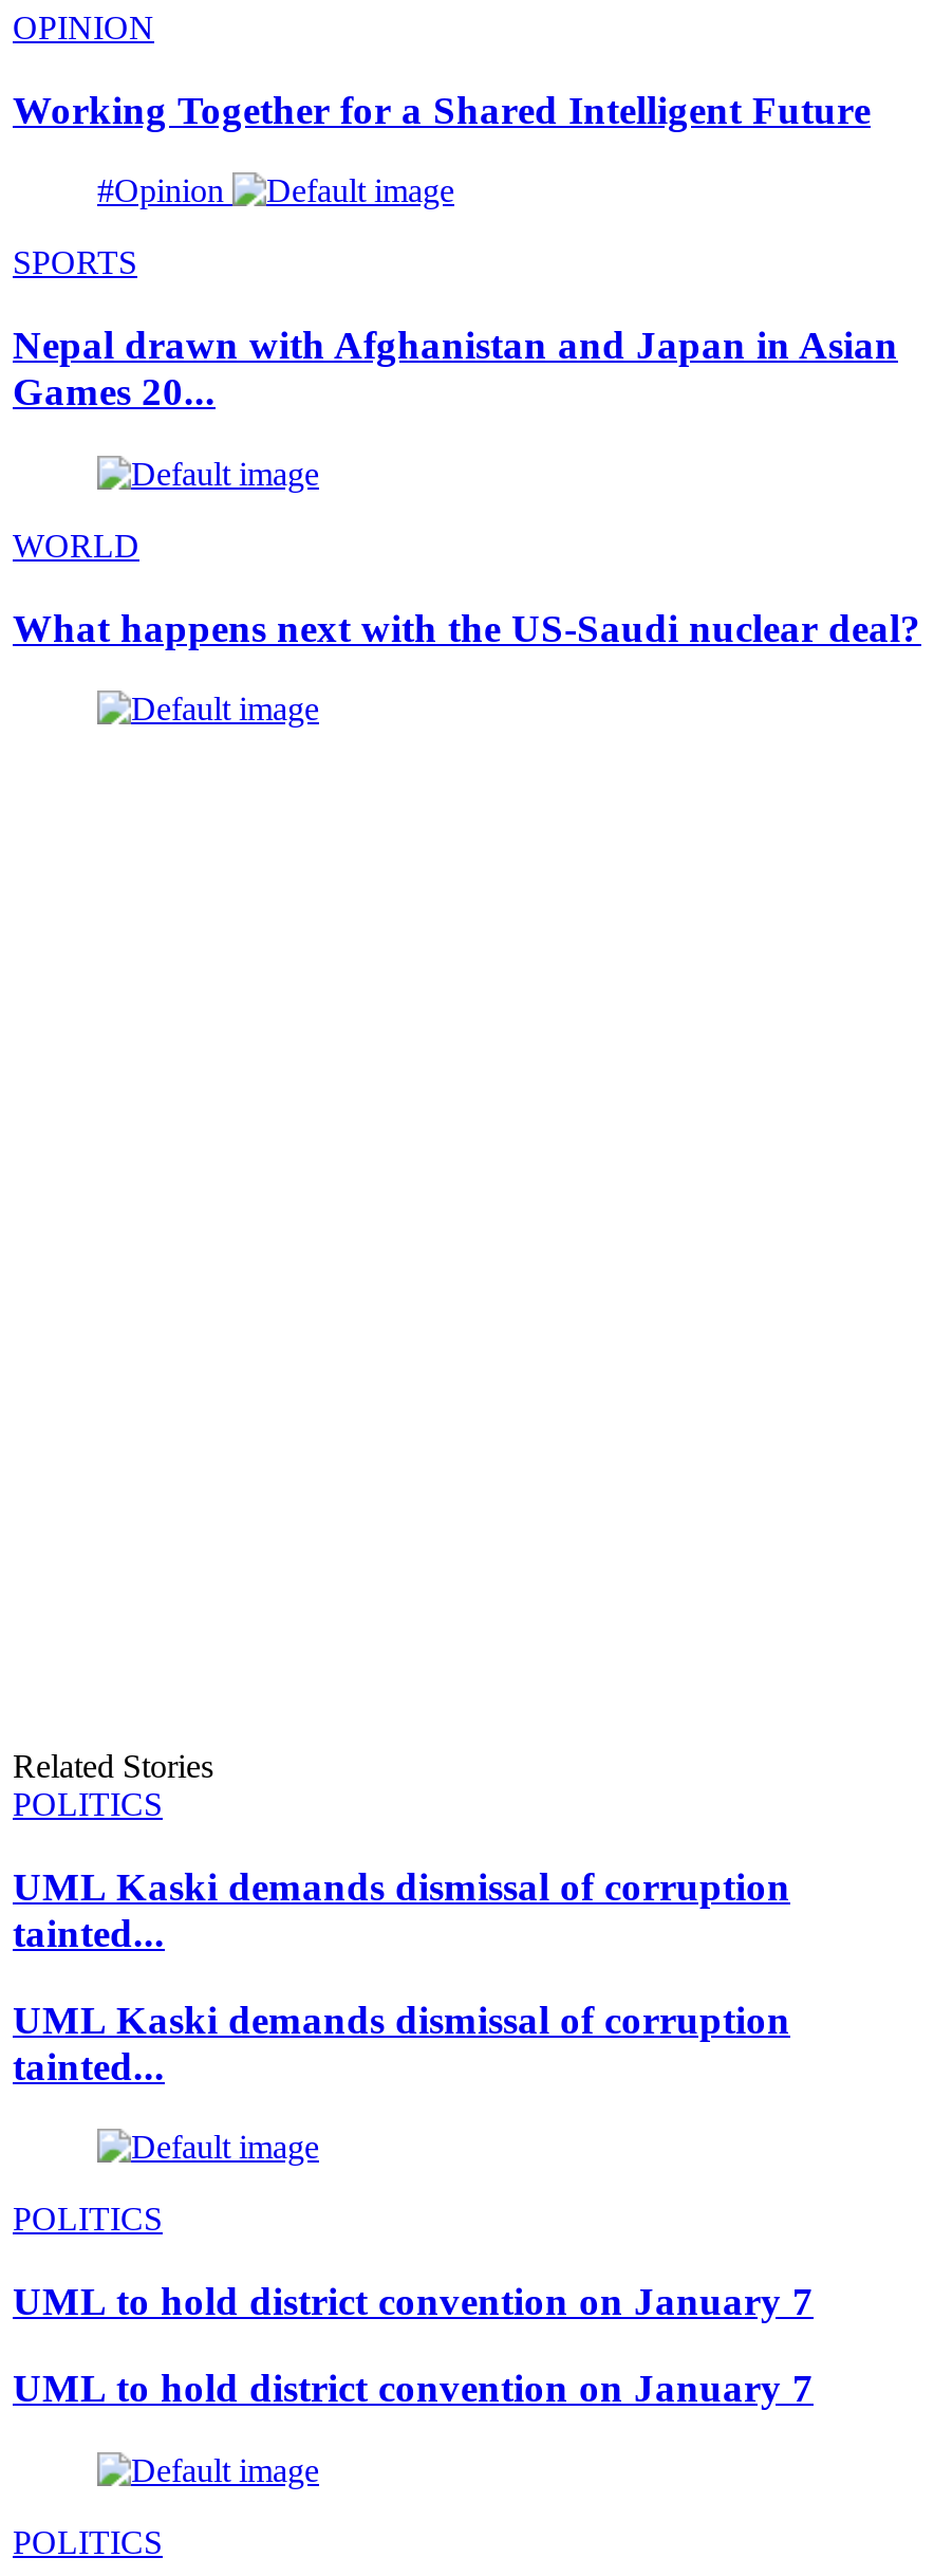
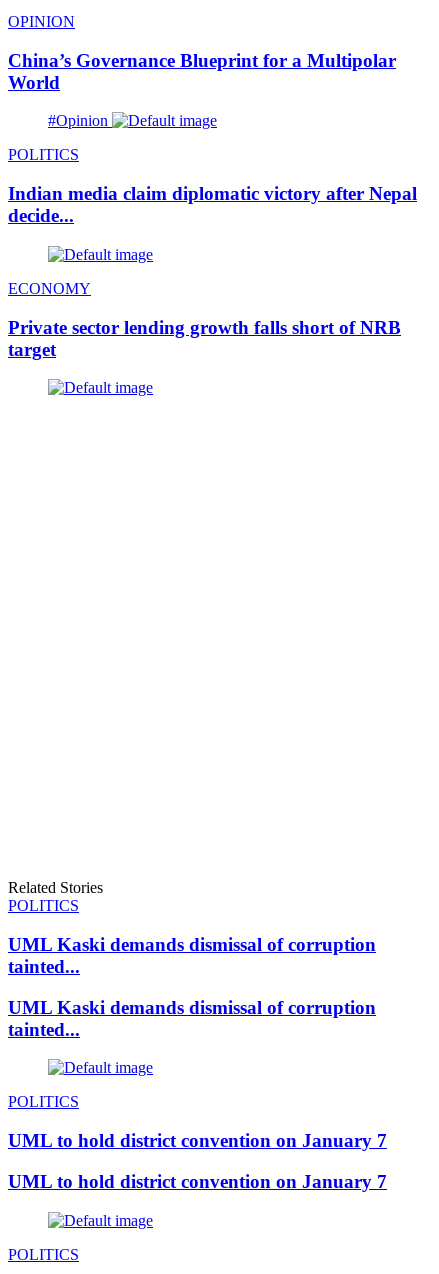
- Working Together for a Shared Intelligent Future
+ China’s Governance Blueprint for a Multipolar
+ World

- SPORTS
+ POLITICS

- Nepal drawn with Afghanistan and Japan in Asian
- Games 20...
+ Indian media claim diplomatic victory after Nepal
+ decide...

- WORLD
+ ECONOMY

- What happens next with the US-Saudi nuclear deal?
+ Private sector lending growth falls short of NRB
+ target
